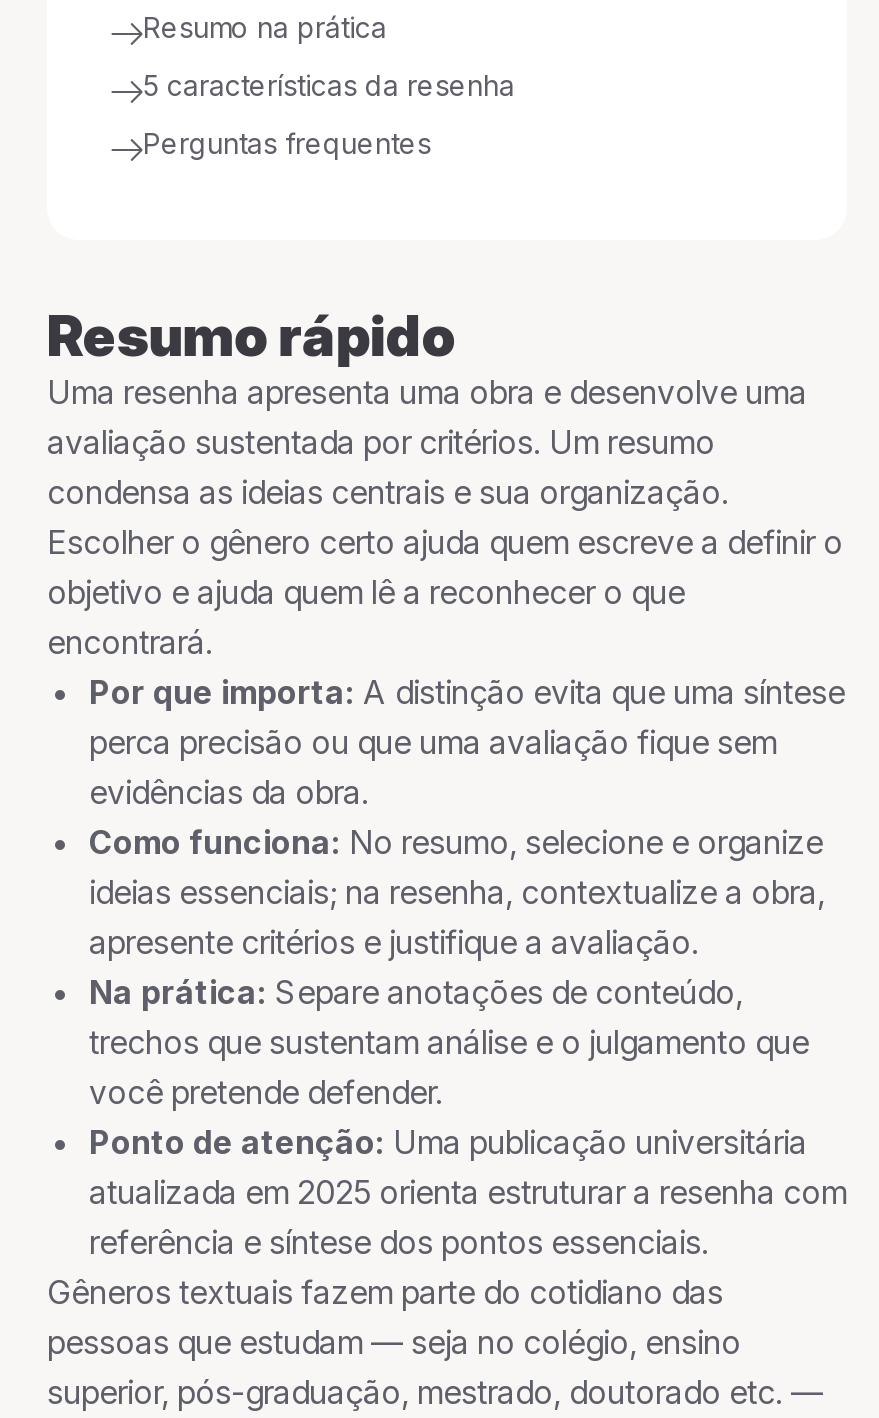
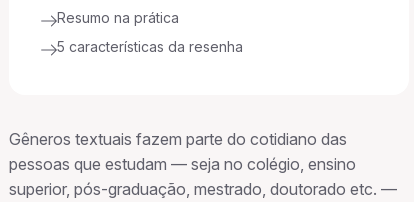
- Perguntas frequentes
- Resumo rápido
- Uma resenha apresenta uma obra e desenvolve uma
- avaliação sustentada por critérios. Um resumo
- condensa as ideias centrais e sua organização.
- Escolher o gênero certo ajuda quem escreve a definir o
- objetivo e ajuda quem lê a reconhecer o que
- encontrará.
- Por que importa: A distinção evita que uma síntese
- perca precisão ou que uma avaliação fique sem
- evidências da obra.
- Como funciona: No resumo, selecione e organize
- ideias essenciais; na resenha, contextualize a obra,
- apresente critérios e justifique a avaliação.
- Na prática: Separe anotações de conteúdo,
- trechos que sustentam análise e o julgamento que
- você pretende defender.
- Ponto de atenção: Uma publicação universitária
- atualizada em 2025 orienta estruturar a resenha com
- referência e síntese dos pontos essenciais.
